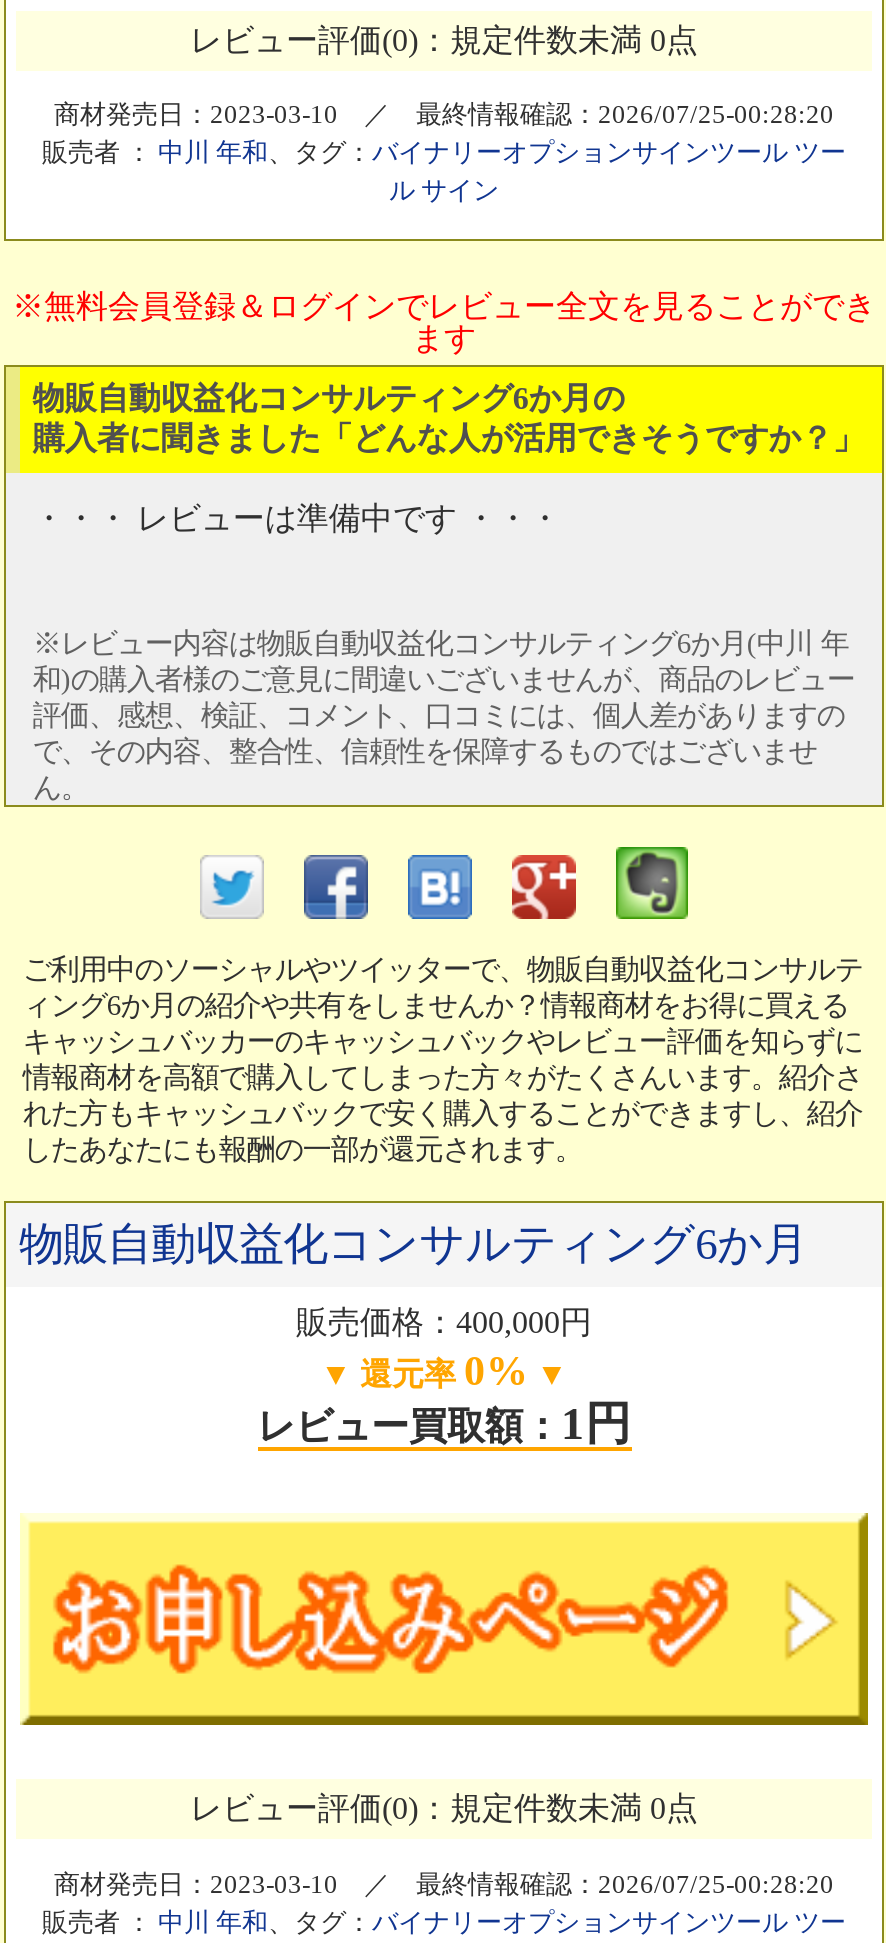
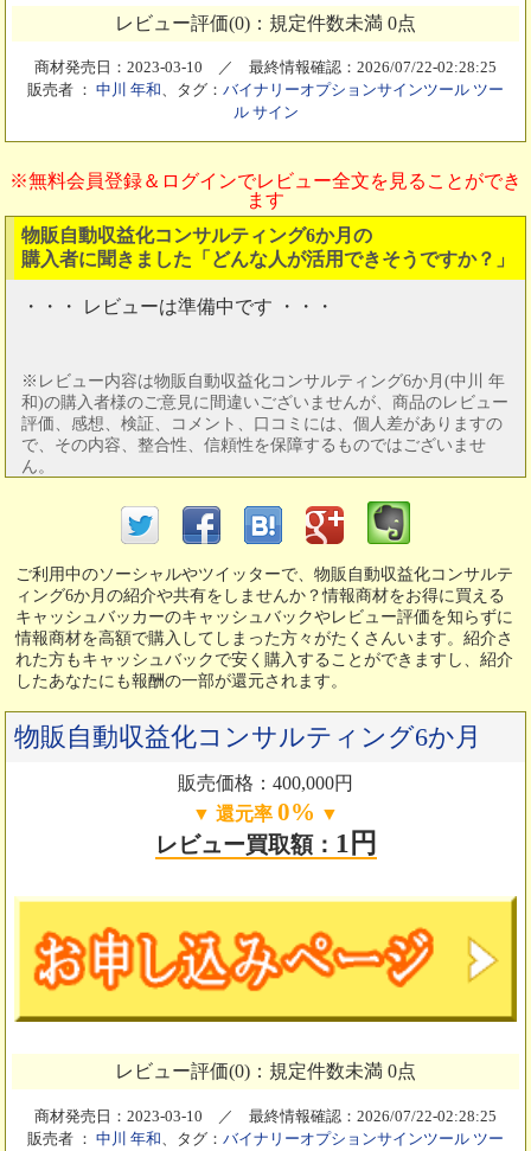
- 商材発売日：2023-03-10 ／ 最終情報確認：2026/07/25-00:28:20
+ 商材発売日：2023-03-10 ／ 最終情報確認：2026/07/22-02:28:25

- 商材発売日：2023-03-10 ／ 最終情報確認：2026/07/25-00:28:20
+ 商材発売日：2023-03-10 ／ 最終情報確認：2026/07/22-02:28:25
